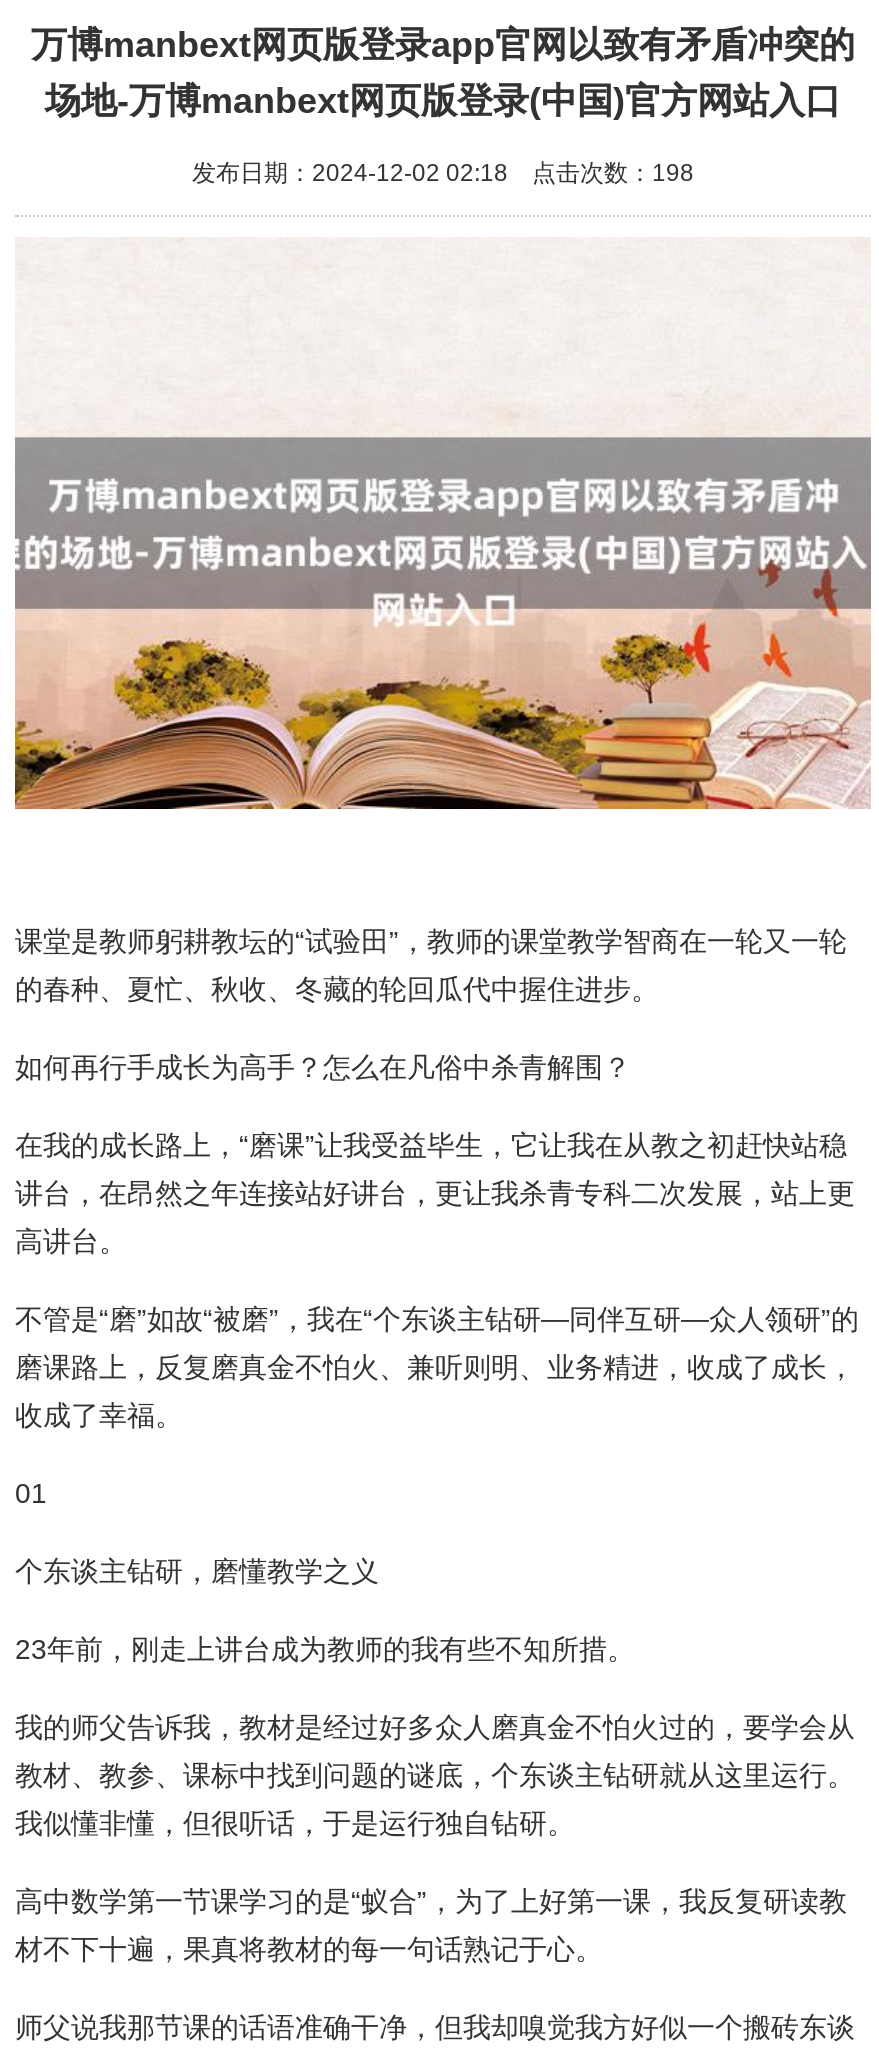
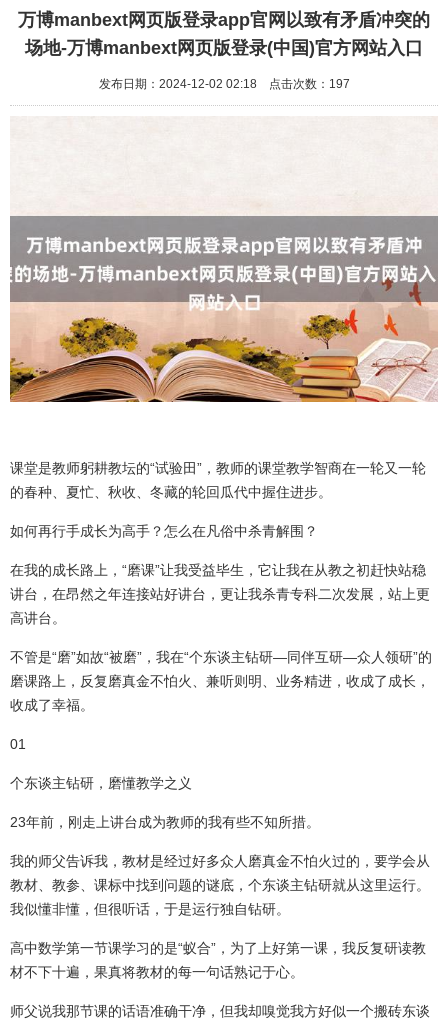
- 发布日期：2024-12-02 02:18 点击次数：198
+ 发布日期：2024-12-02 02:18 点击次数：197
